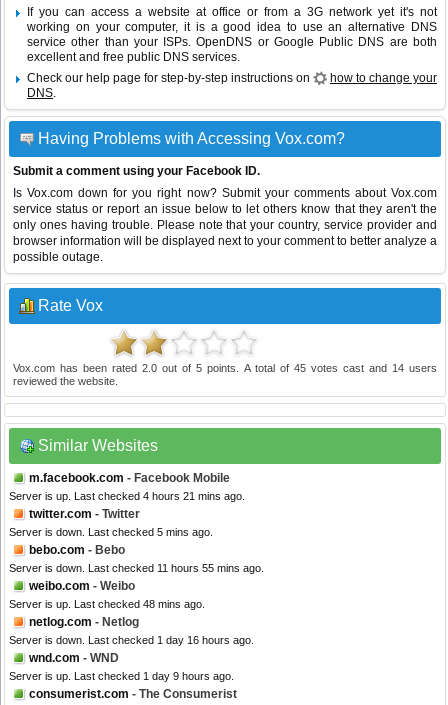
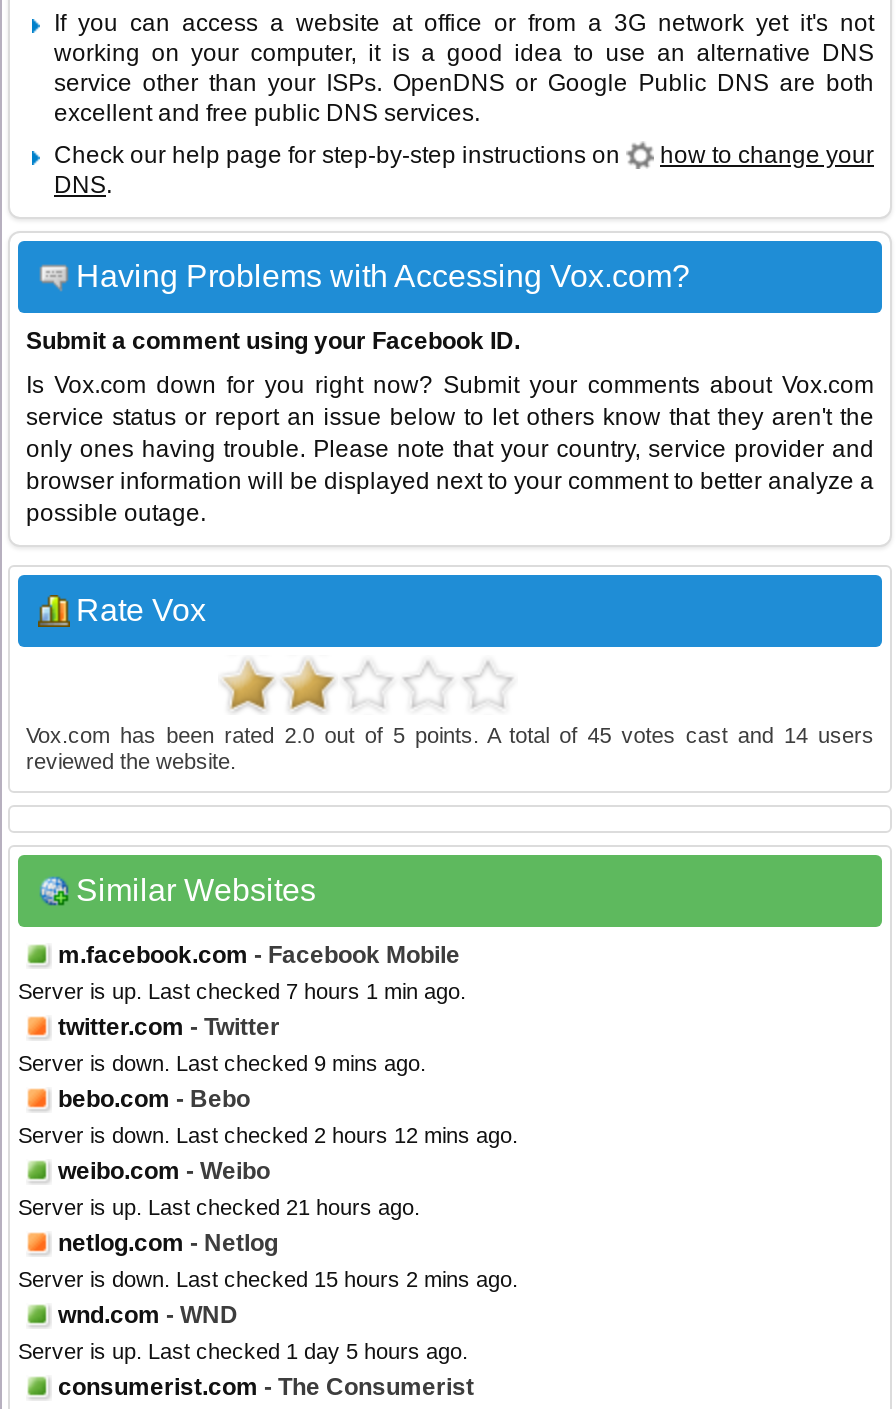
- Server is up. Last checked 4 hours 21 mins ago.
+ Server is up. Last checked 7 hours 1 min ago.

- Server is down. Last checked 5 mins ago.
+ Server is down. Last checked 9 mins ago.

- Server is down. Last checked 11 hours 55 mins ago.
+ Server is down. Last checked 2 hours 12 mins ago.

- Server is up. Last checked 48 mins ago.
+ Server is up. Last checked 21 hours ago.

- Server is down. Last checked 1 day 16 hours ago.
+ Server is down. Last checked 15 hours 2 mins ago.

- Server is up. Last checked 1 day 9 hours ago.
+ Server is up. Last checked 1 day 5 hours ago.
